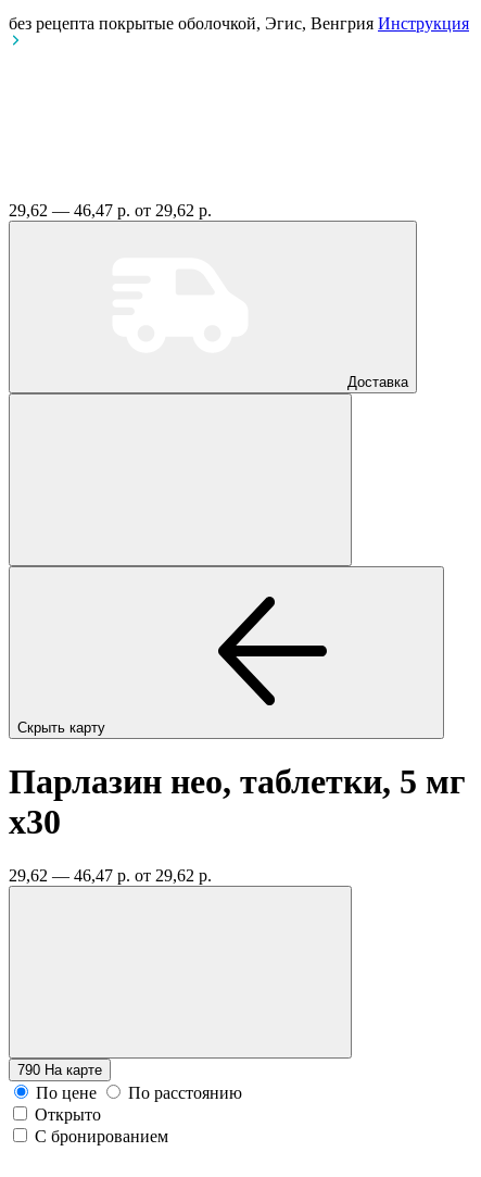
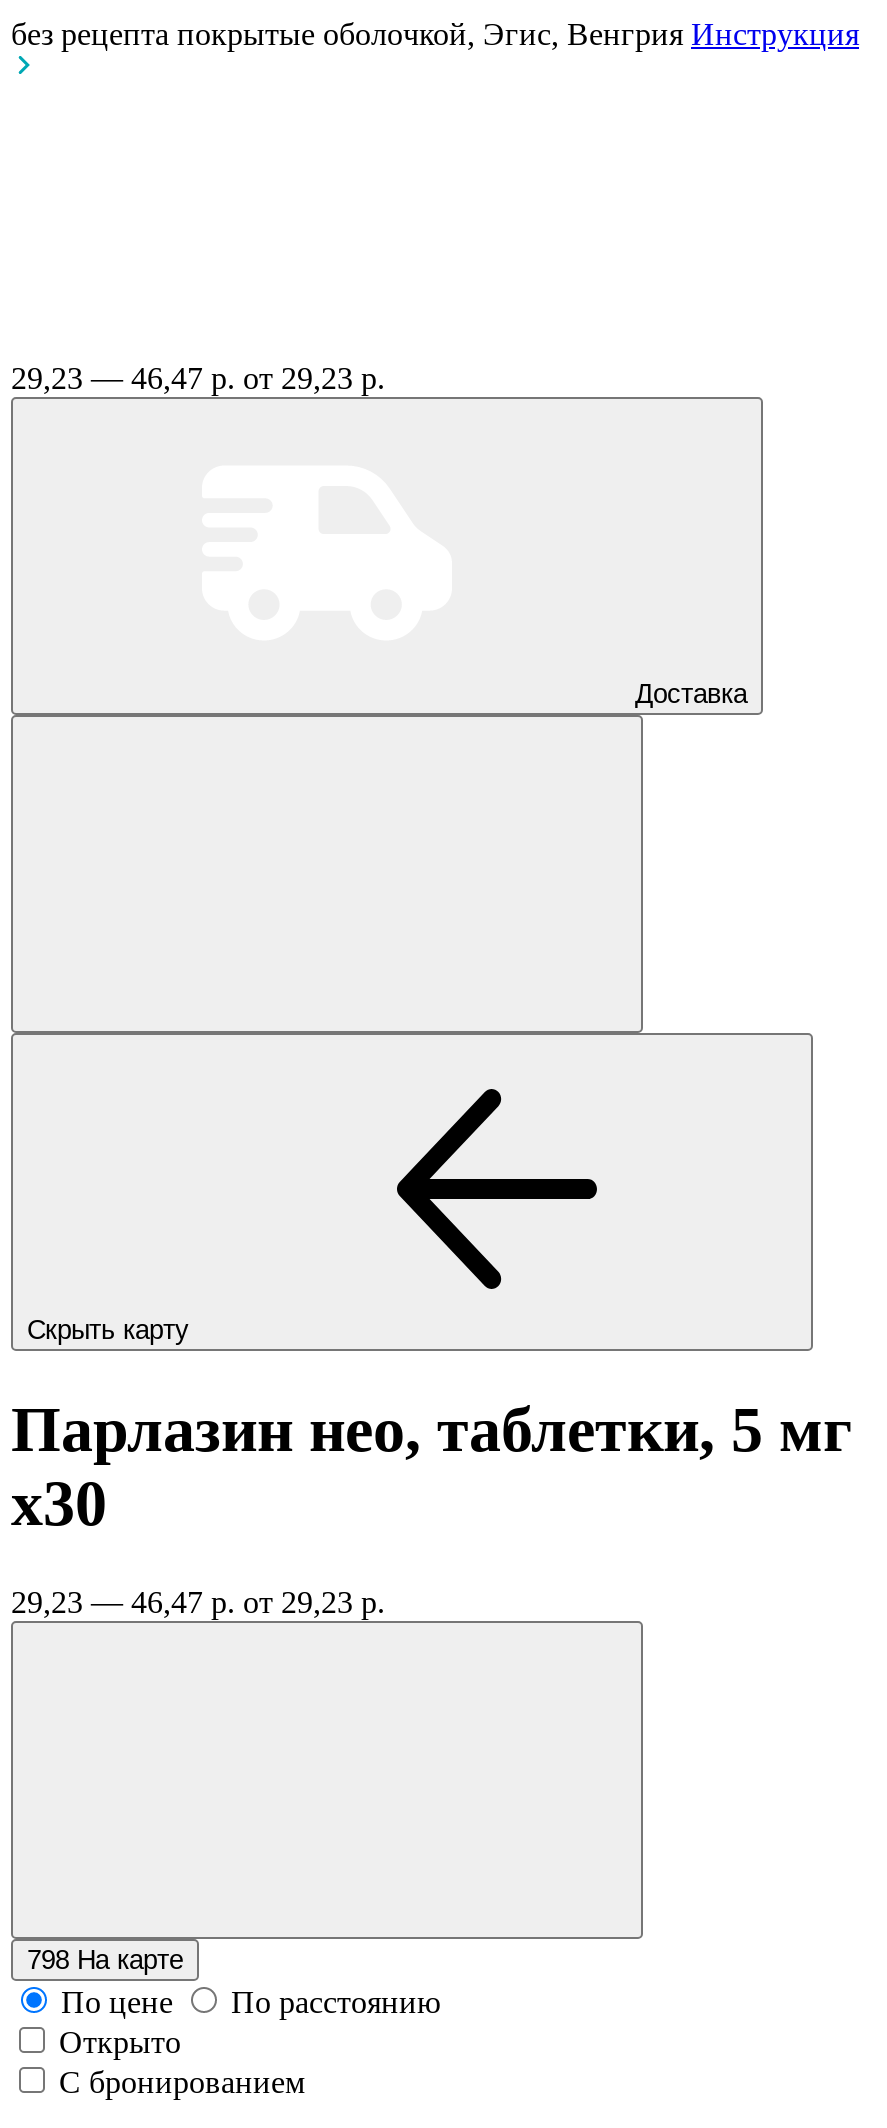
- 29,62 — 46,47 р. от 29,62 р.
+ 29,23 — 46,47 р. от 29,23 р.

- 29,62 — 46,47 р. от 29,62 р.
+ 29,23 — 46,47 р. от 29,23 р.

- 790 На карте
+ 798 На карте
